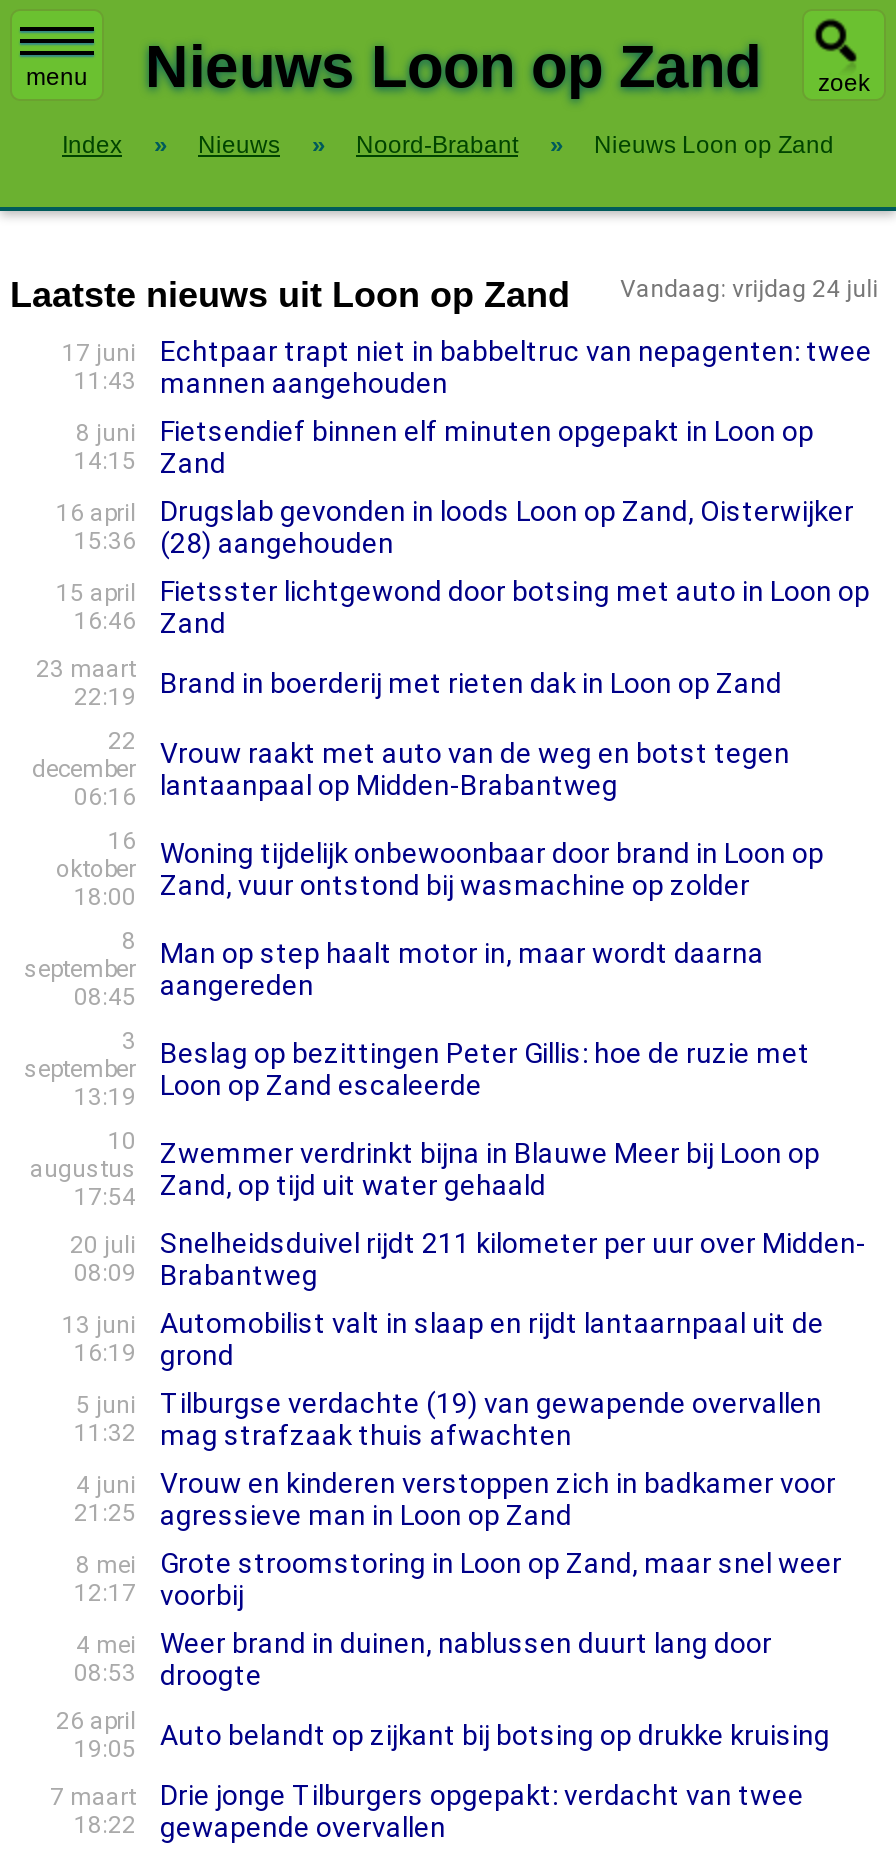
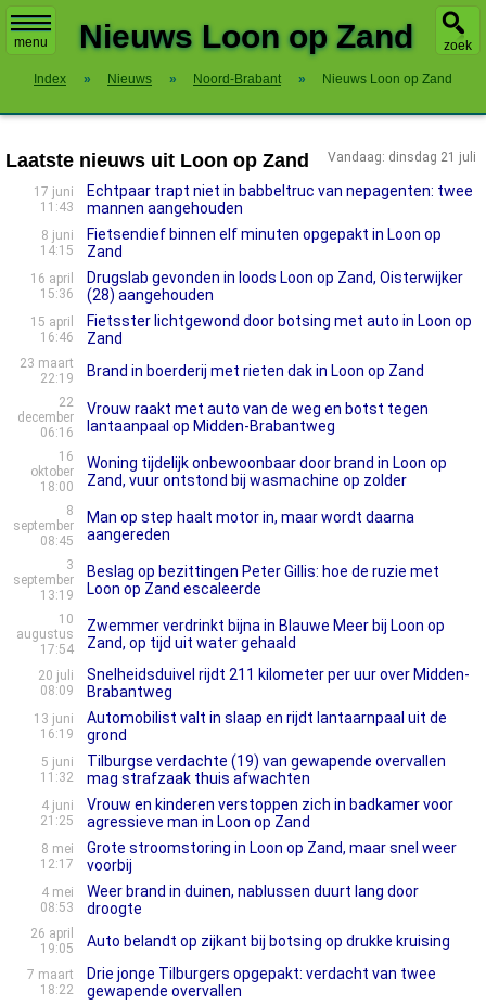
- Vandaag: vrijdag 24 juli
+ Vandaag: dinsdag 21 juli
